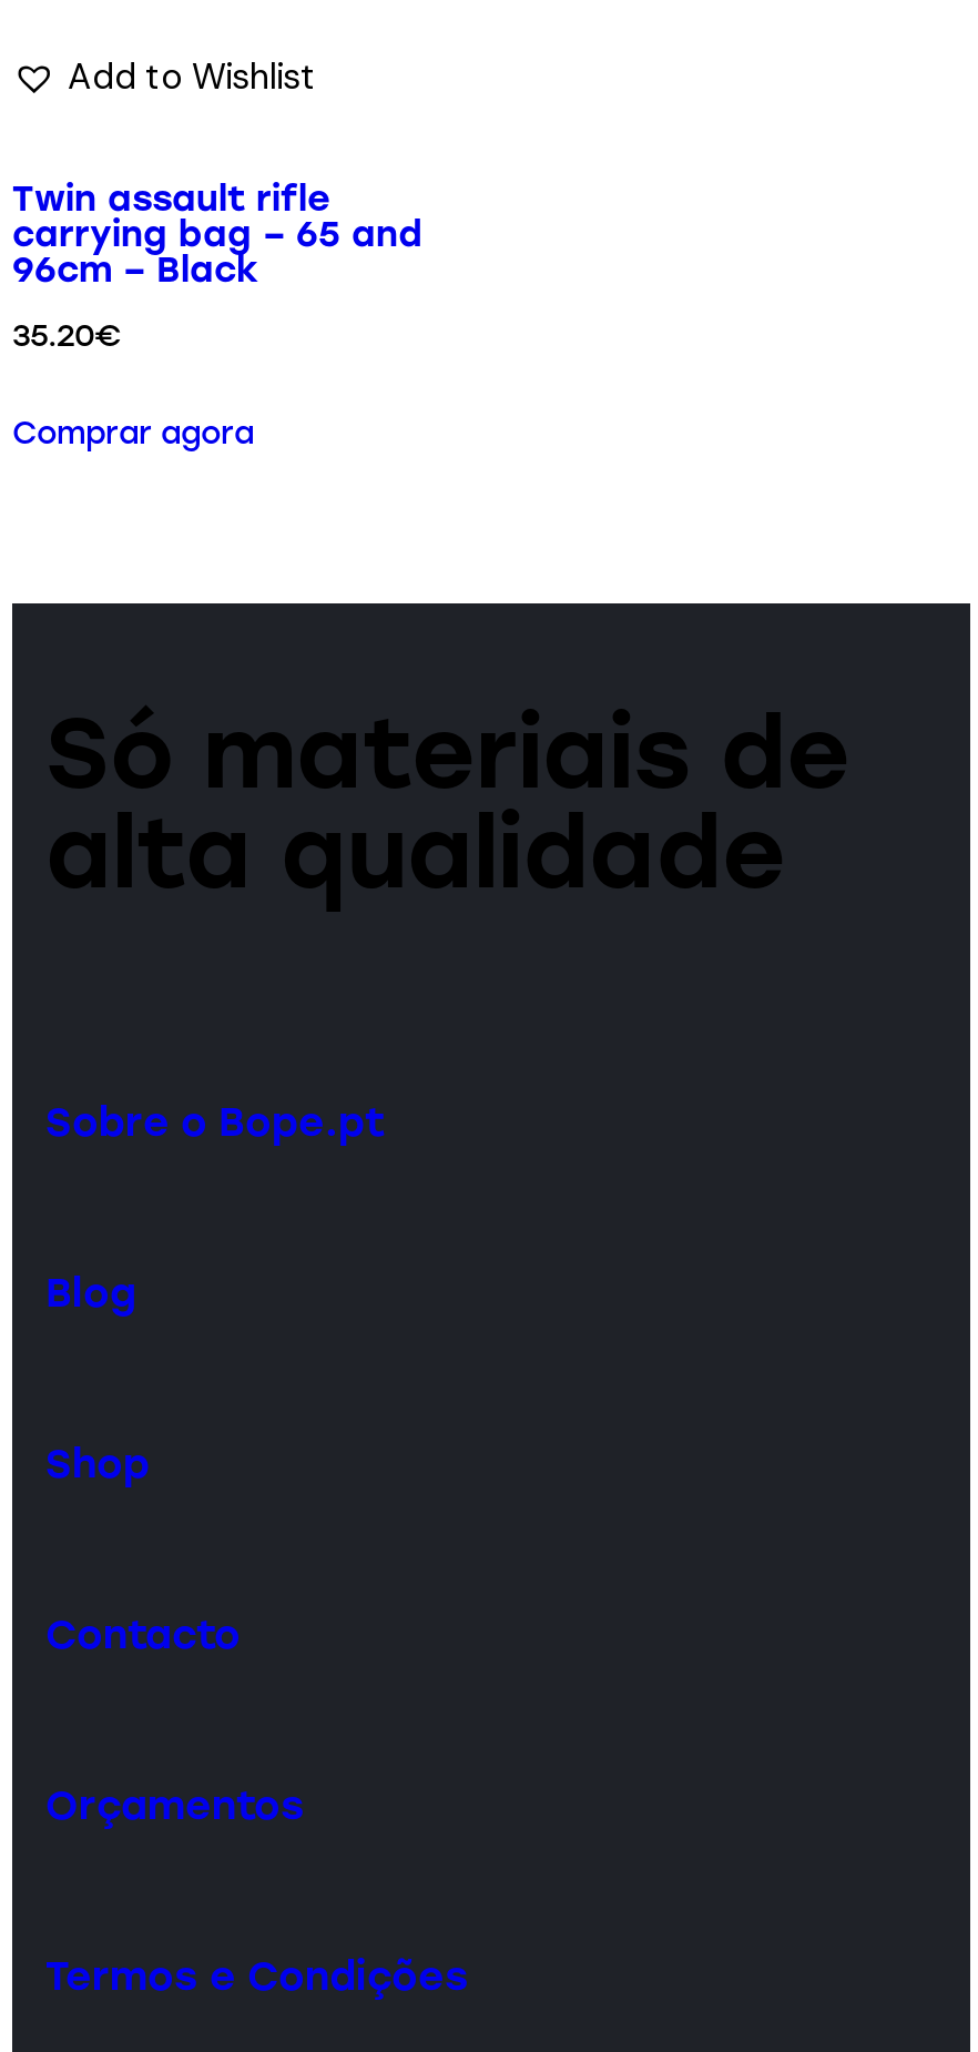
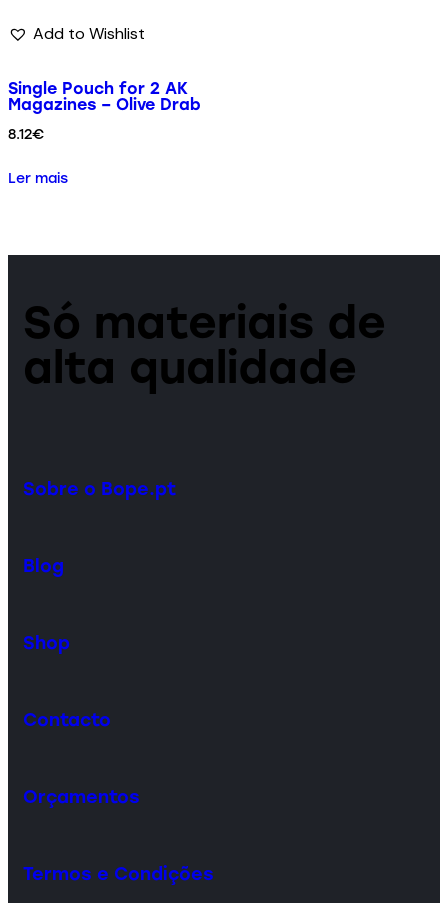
- Twin assault rifle
- carrying bag – 65 and
- 96cm – Black
+ Single Pouch for 2 AK
+ Magazines – Olive Drab

- 35.20€
+ 8.12€

- Comprar agora
+ Ler mais
